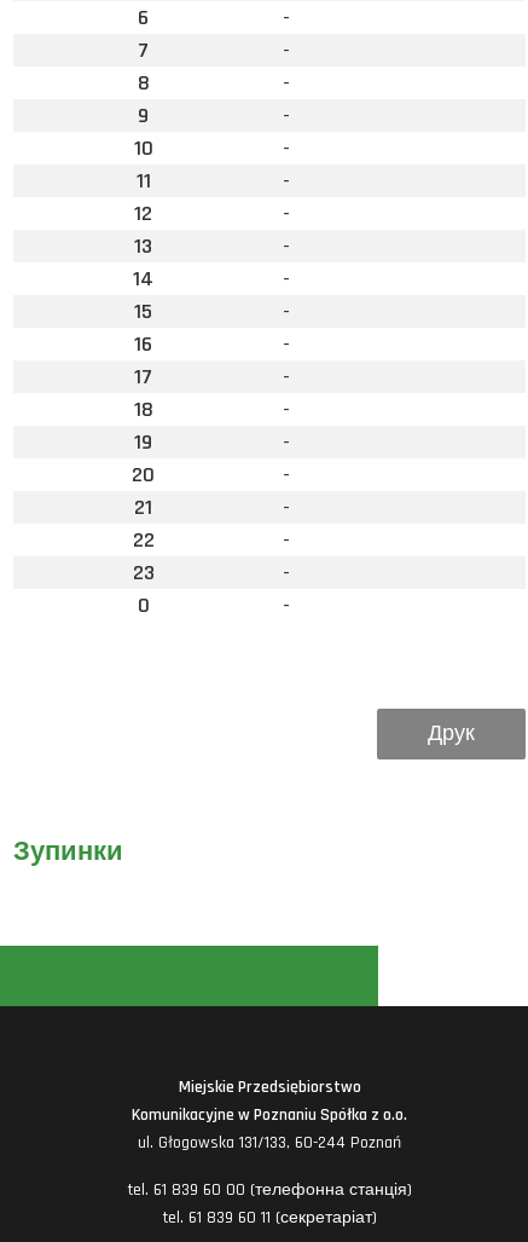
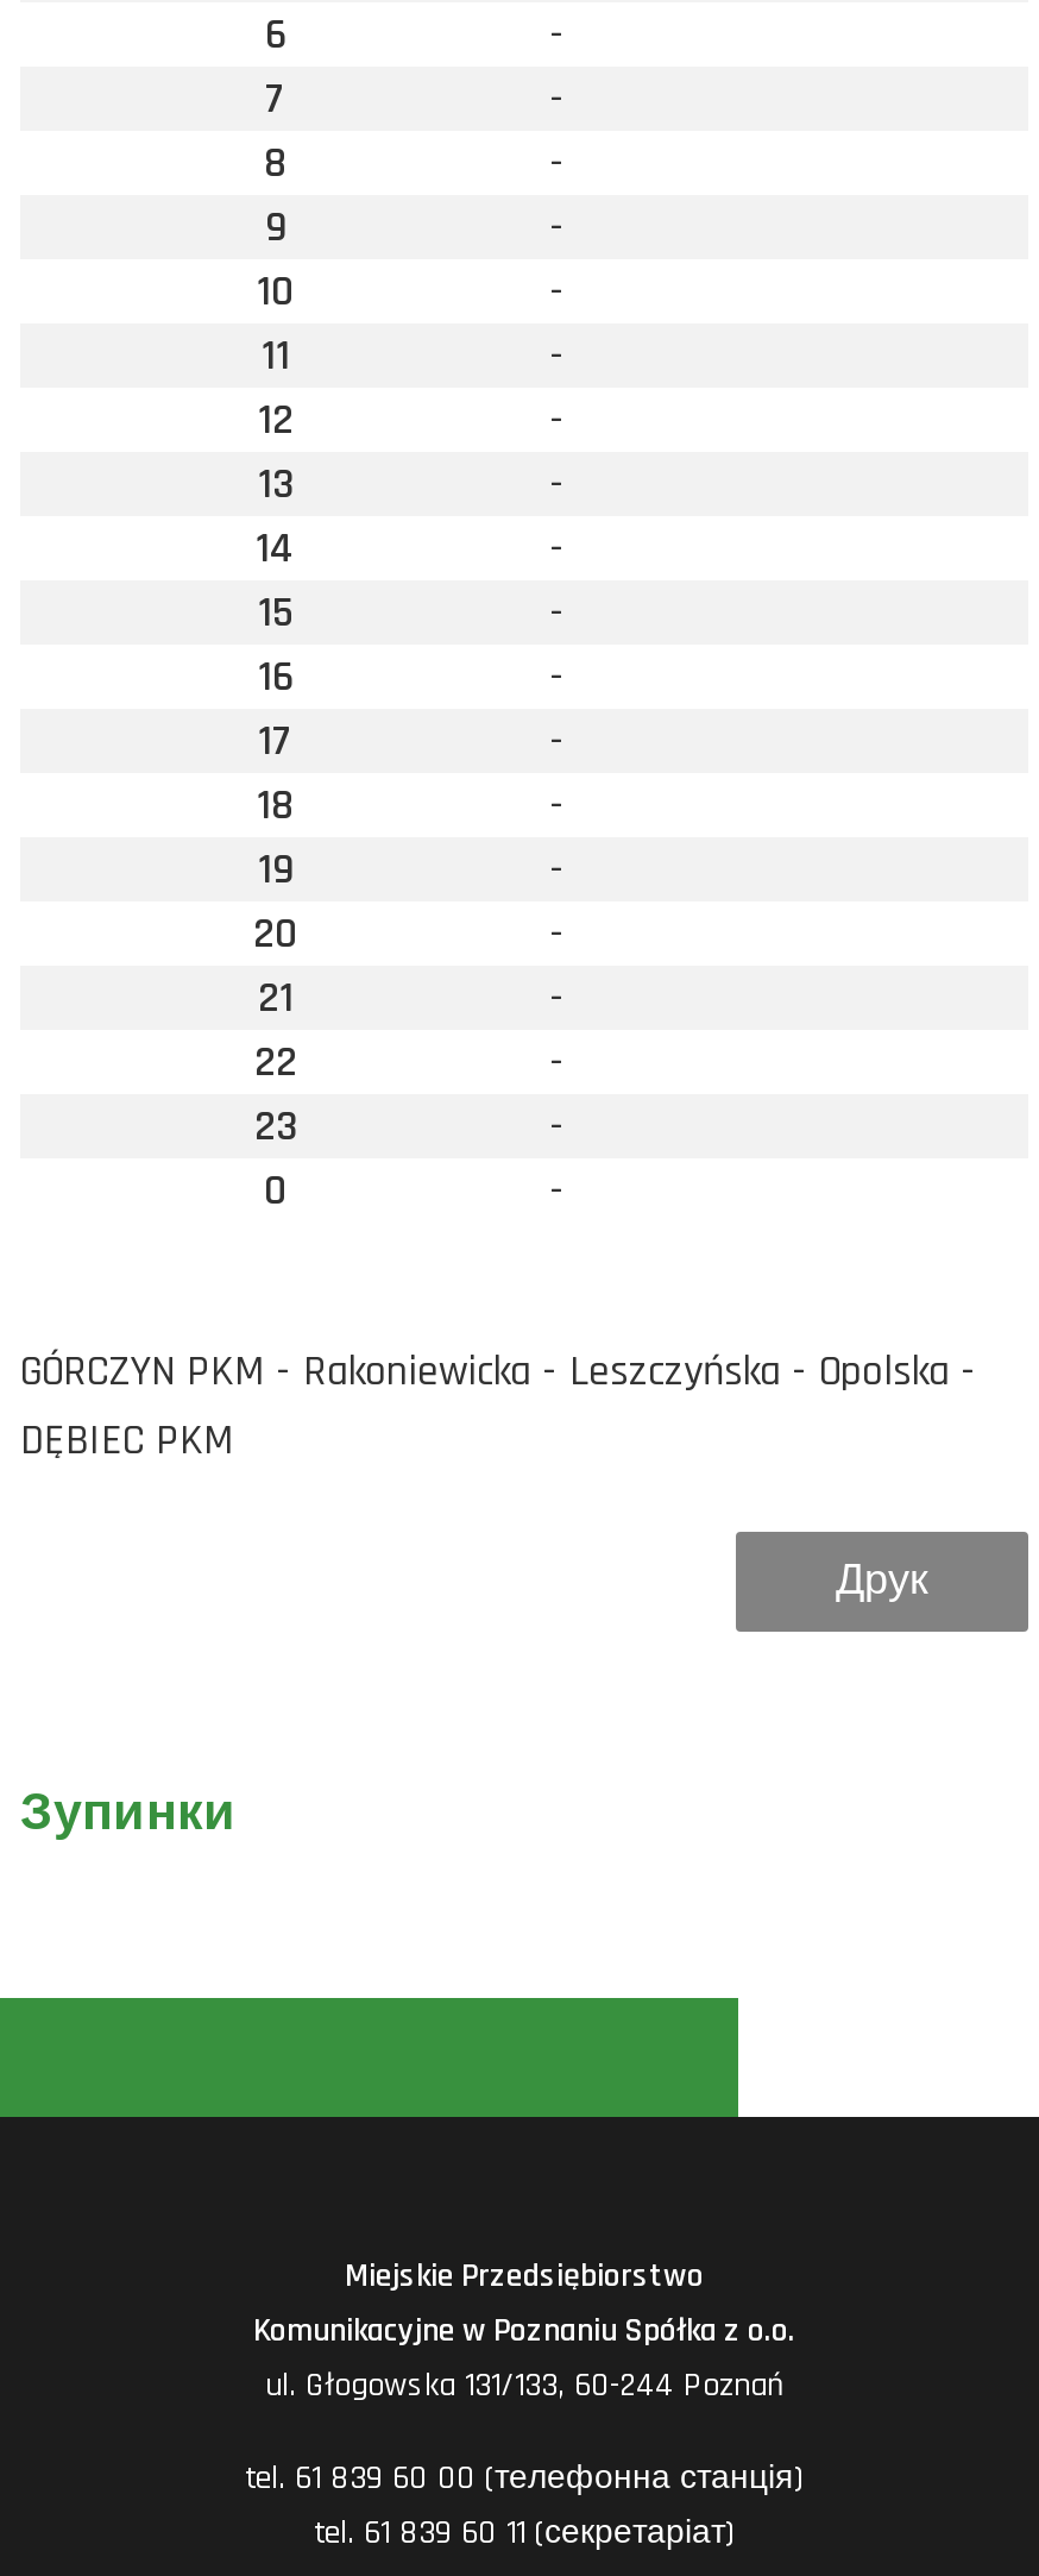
+ GÓRCZYN PKM - Rakoniewicka - Leszczyńska - Opolska -
+ DĘBIEC PKM
